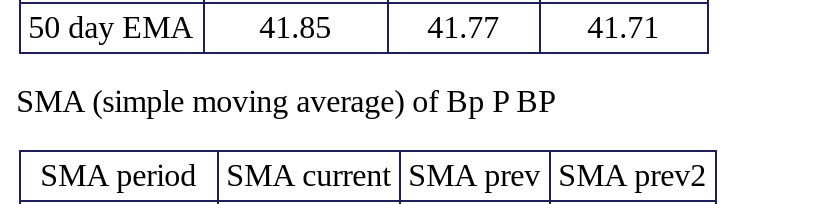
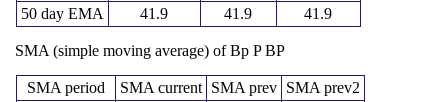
- 41.85
+ 41.9

- 41.77
+ 41.9

- 41.71
+ 41.9
